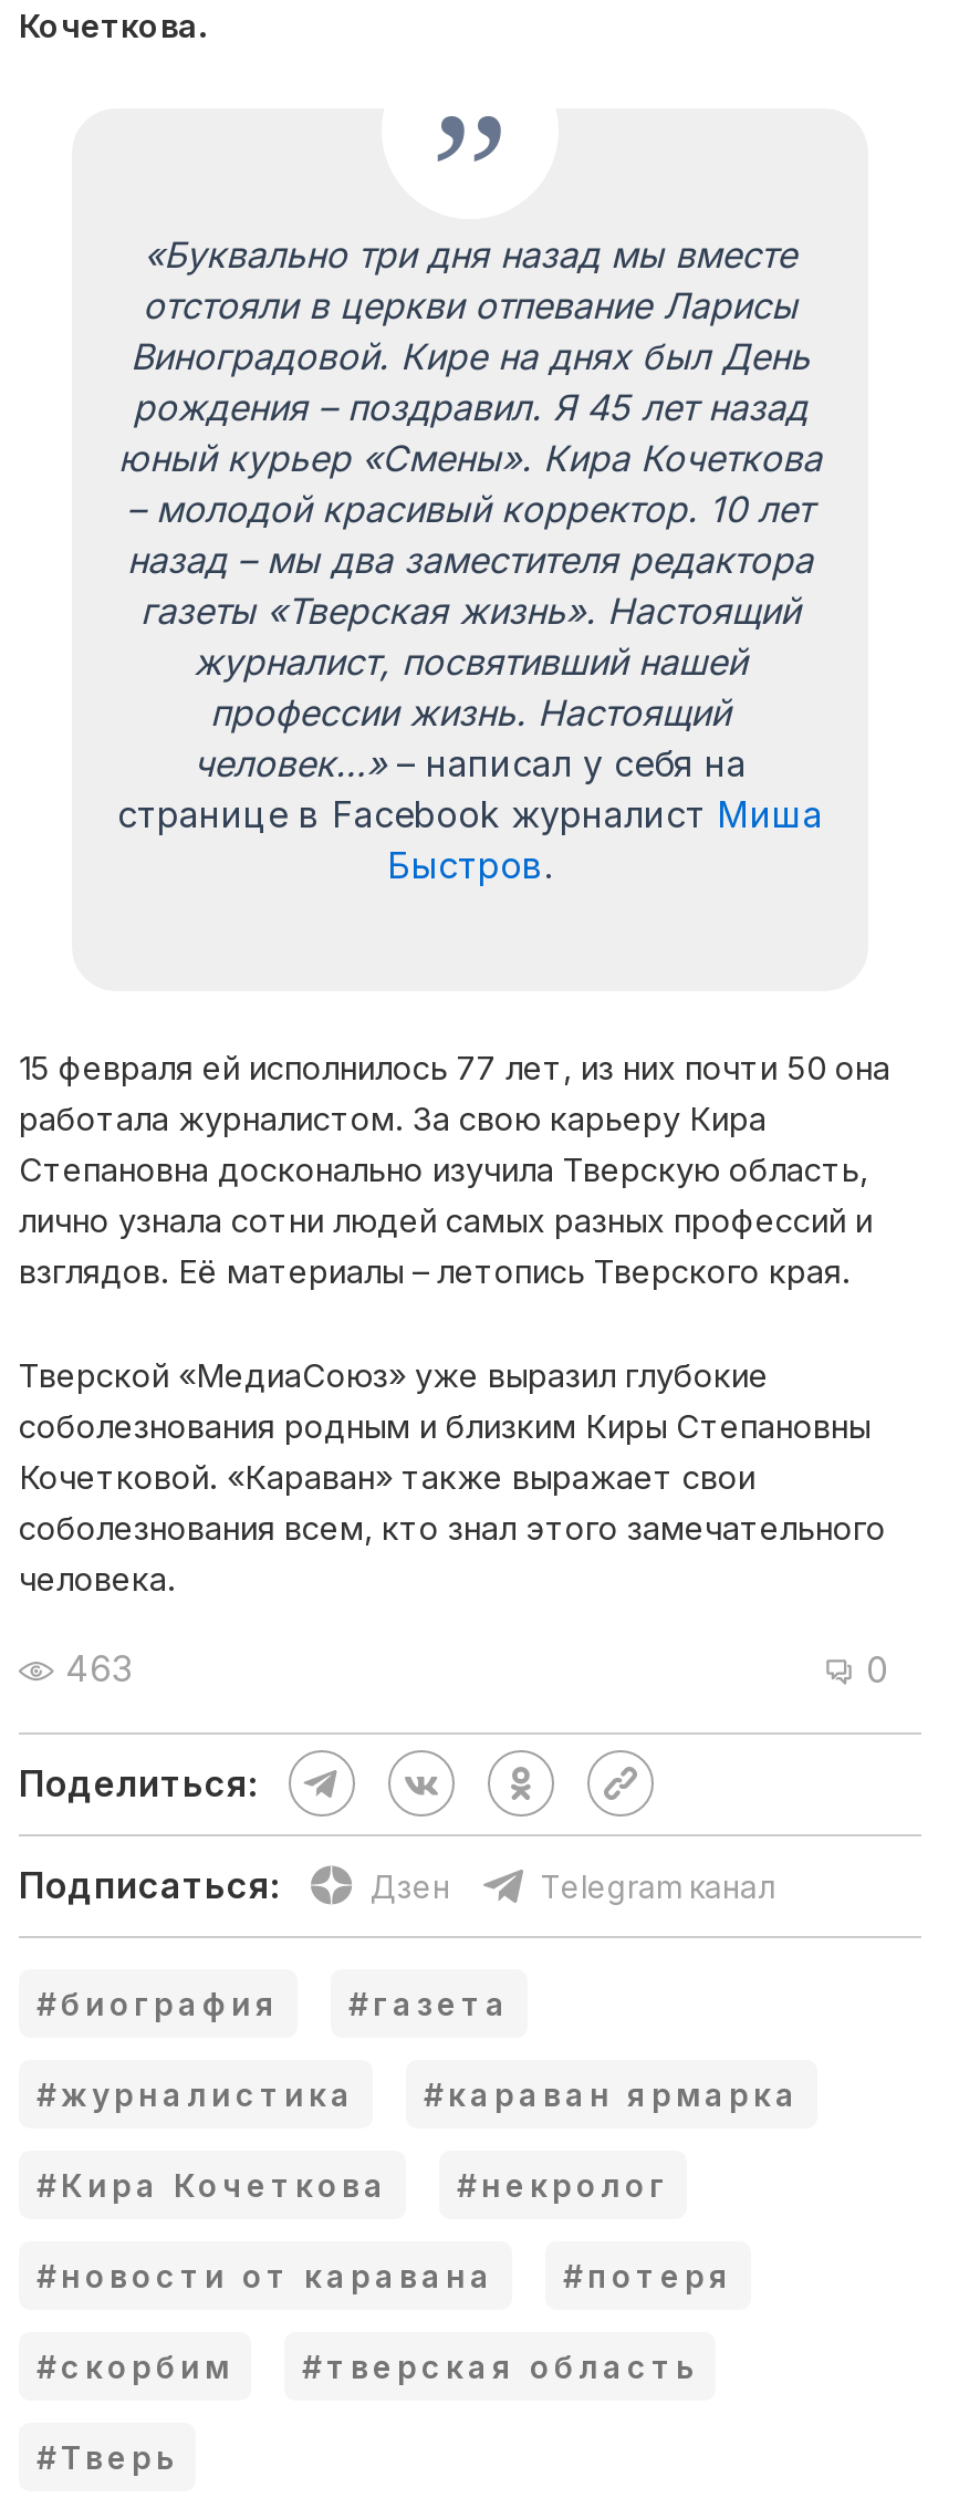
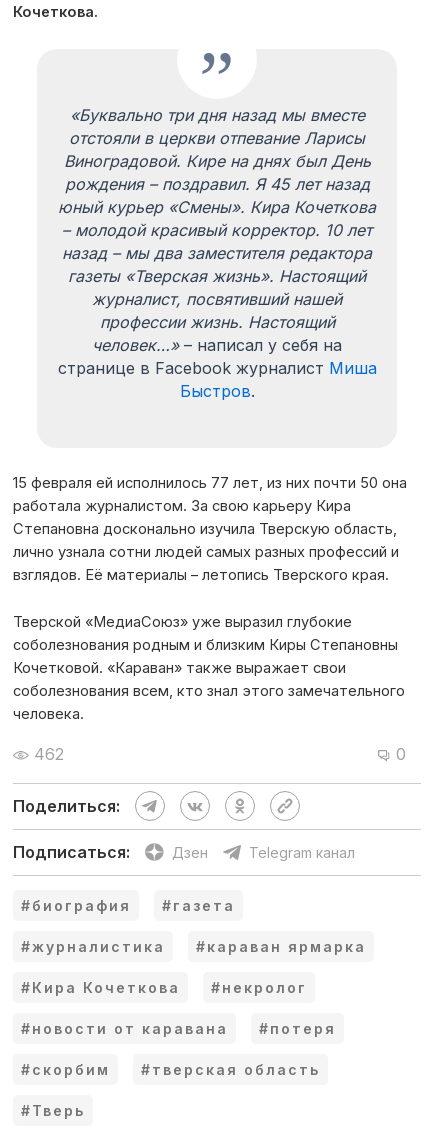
- 463
+ 462
